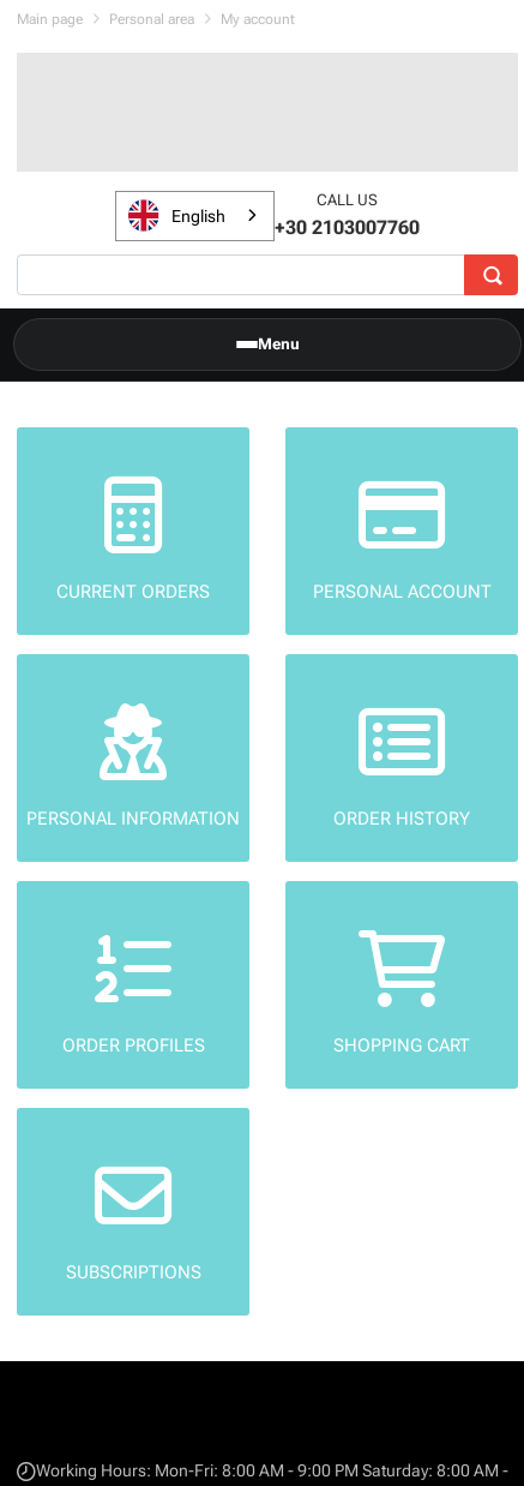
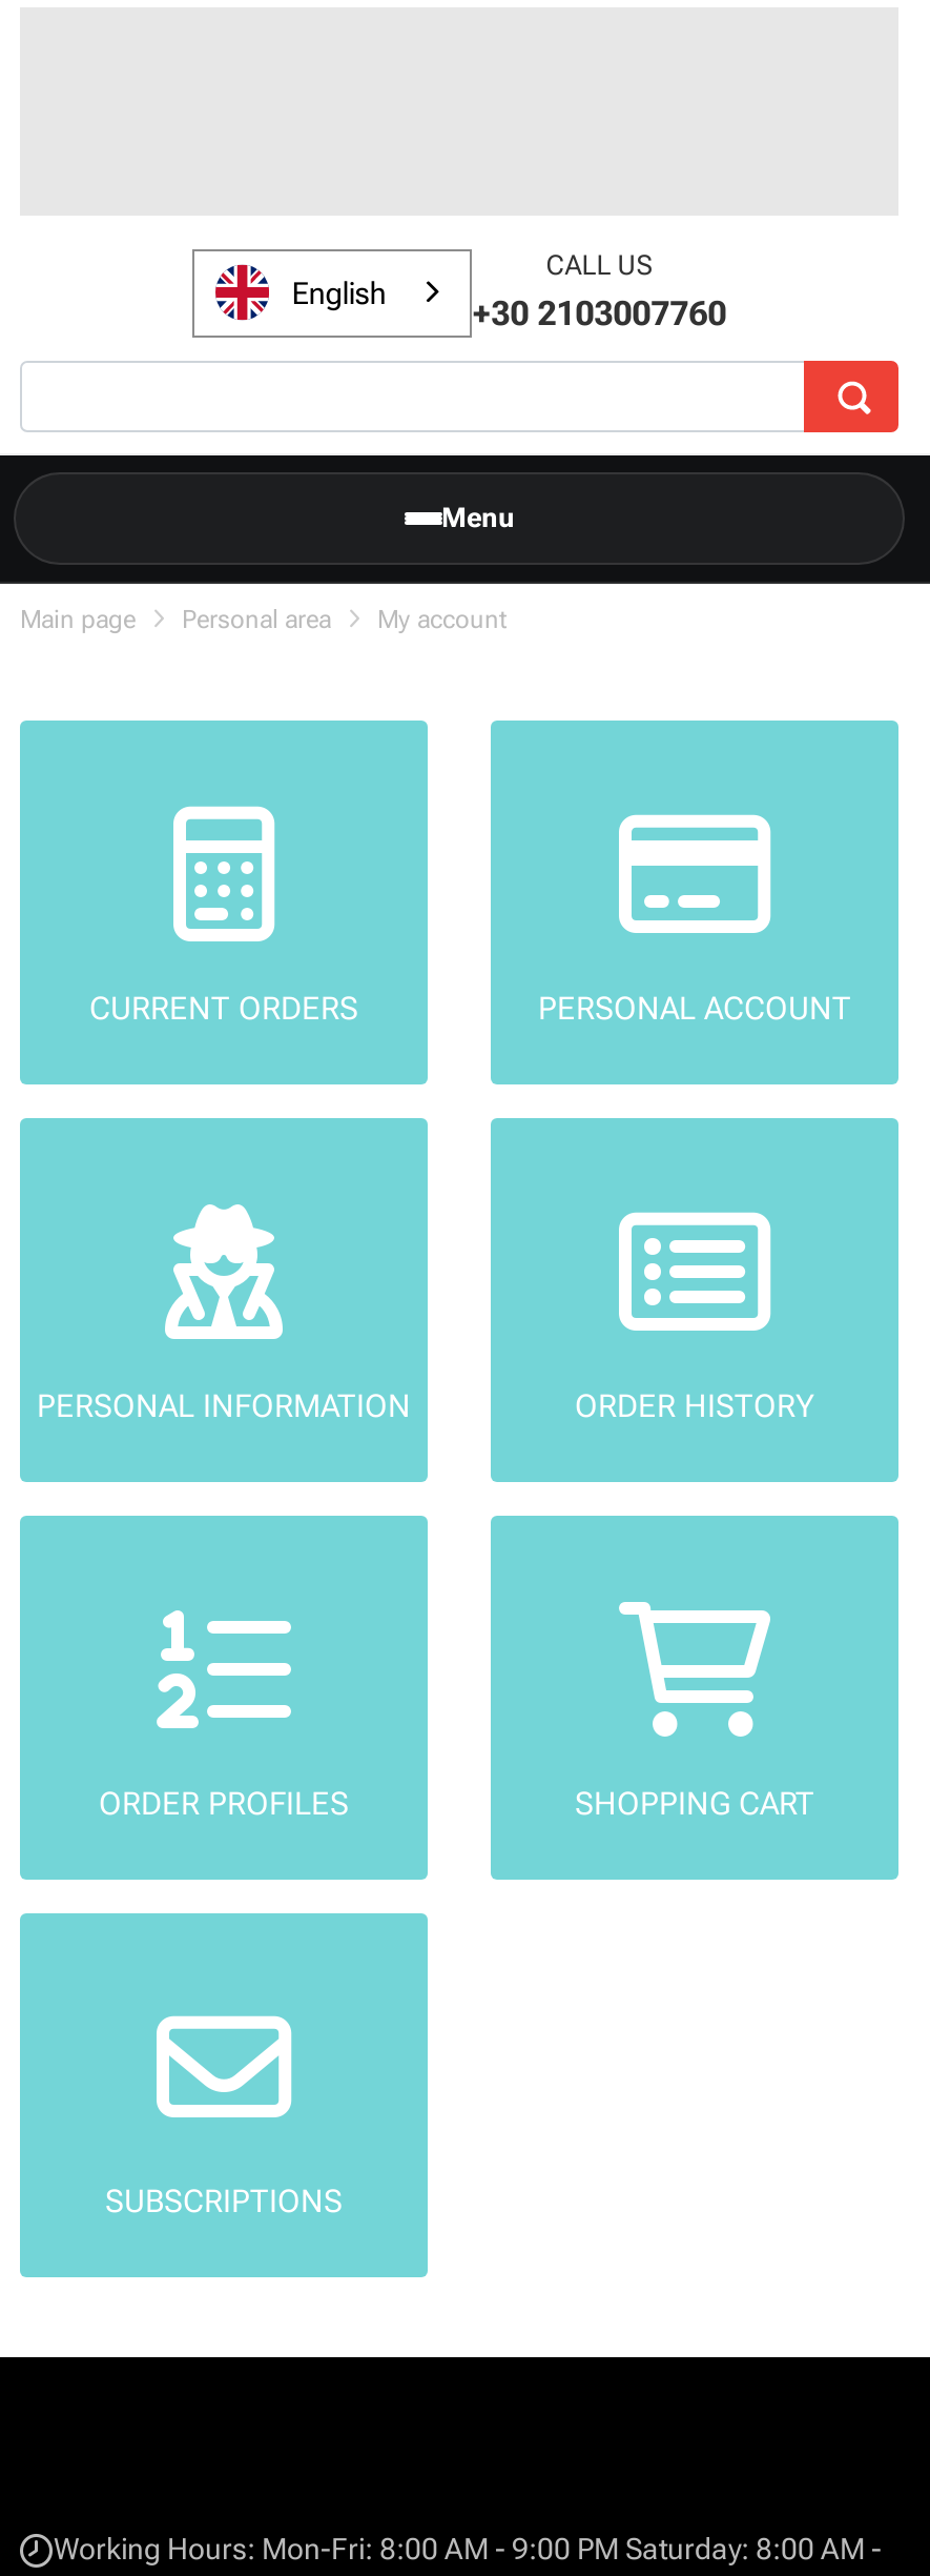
moved down: Main page | Personal area | My account

moved up: English | CALL US | +30 2103007760 | Menu
